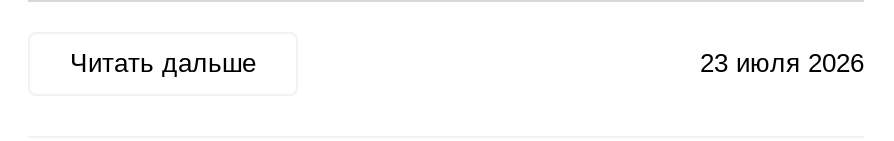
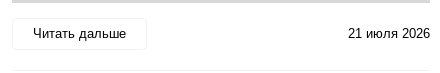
- 23 июля 2026
+ 21 июля 2026
